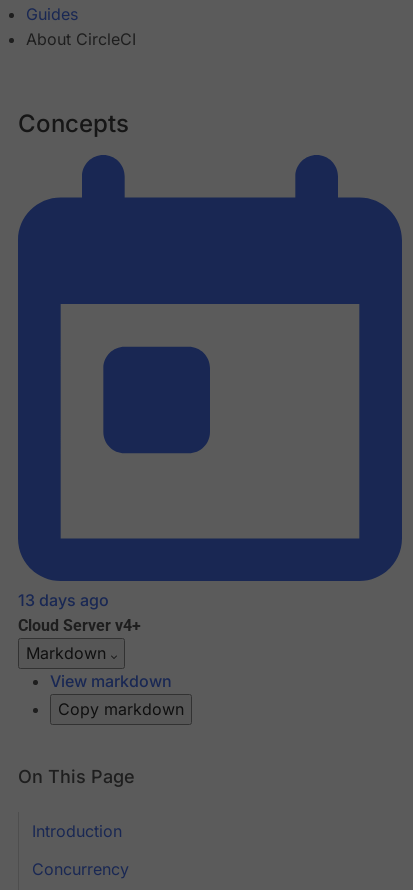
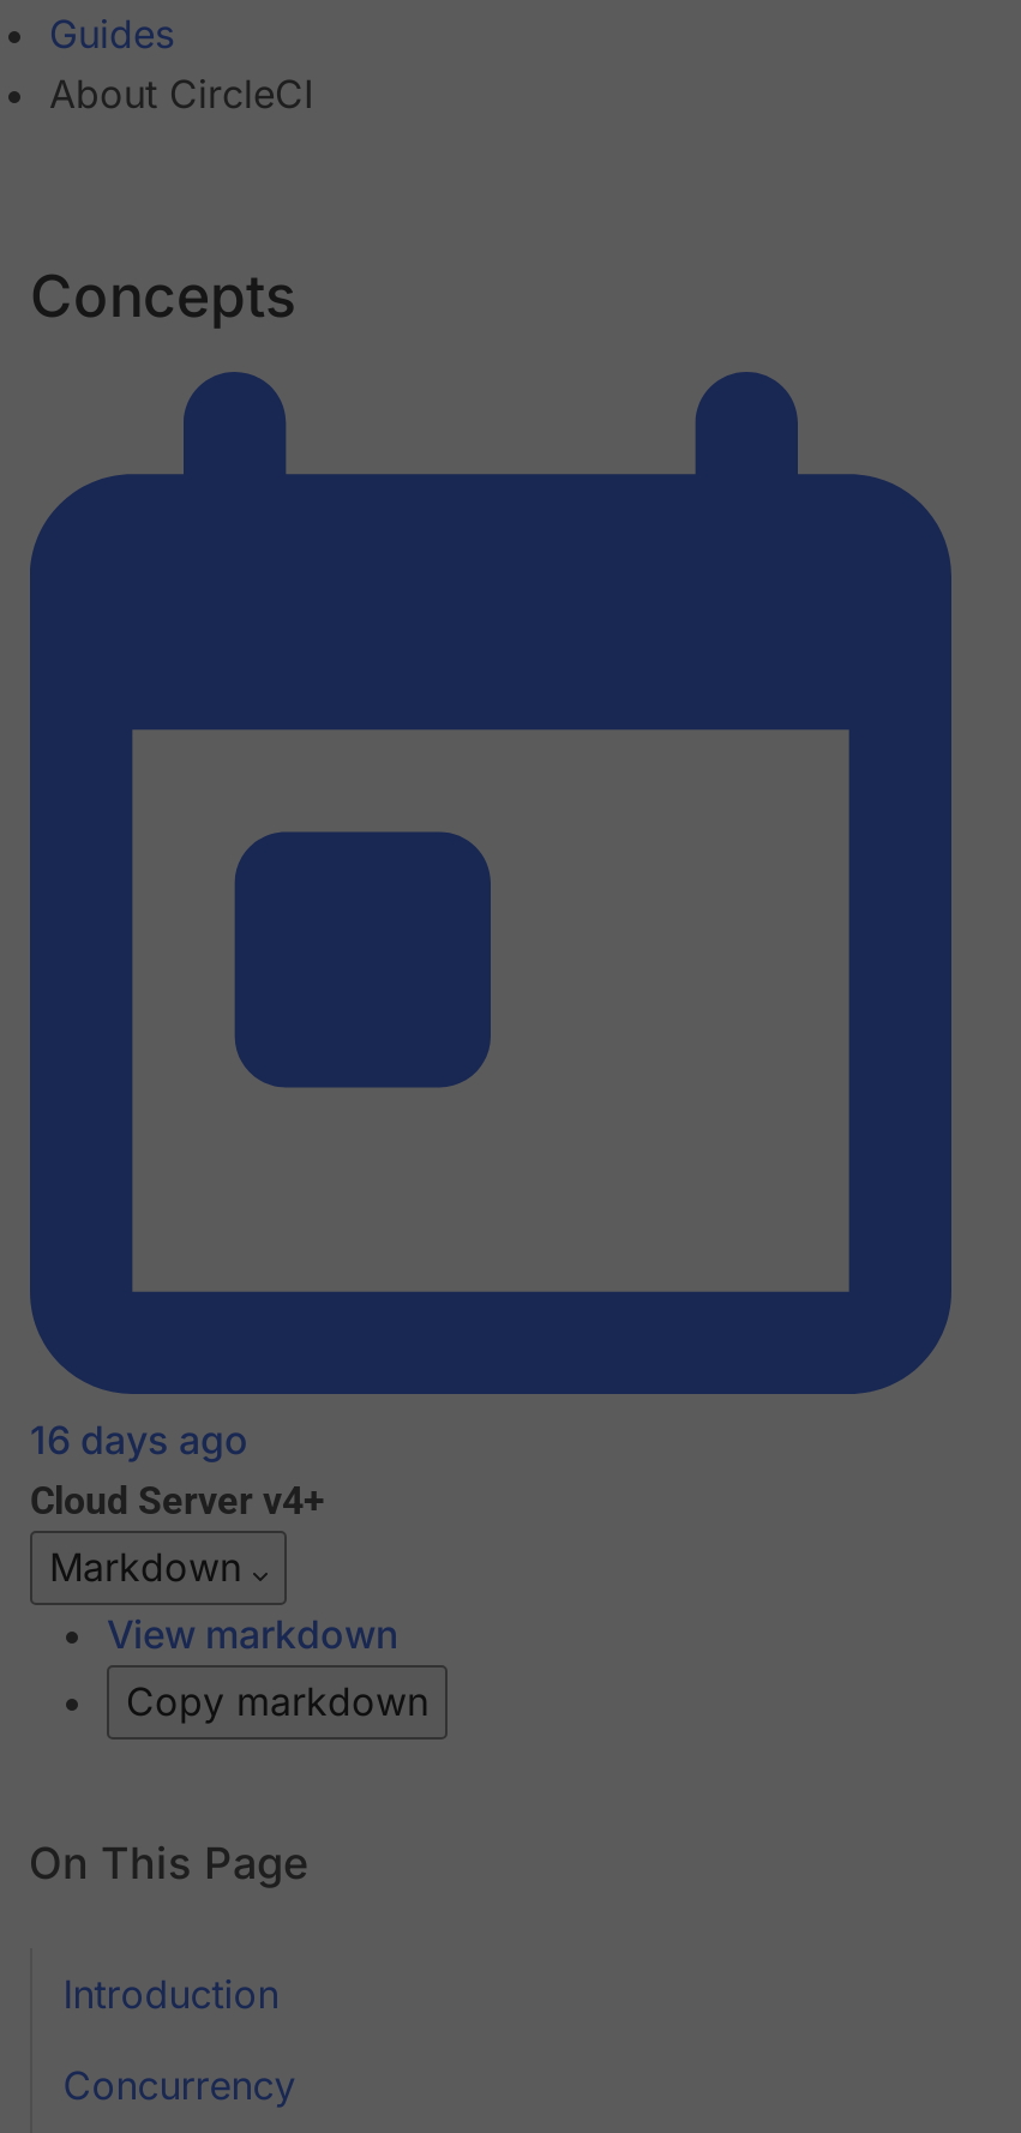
- 13 days ago
+ 16 days ago
